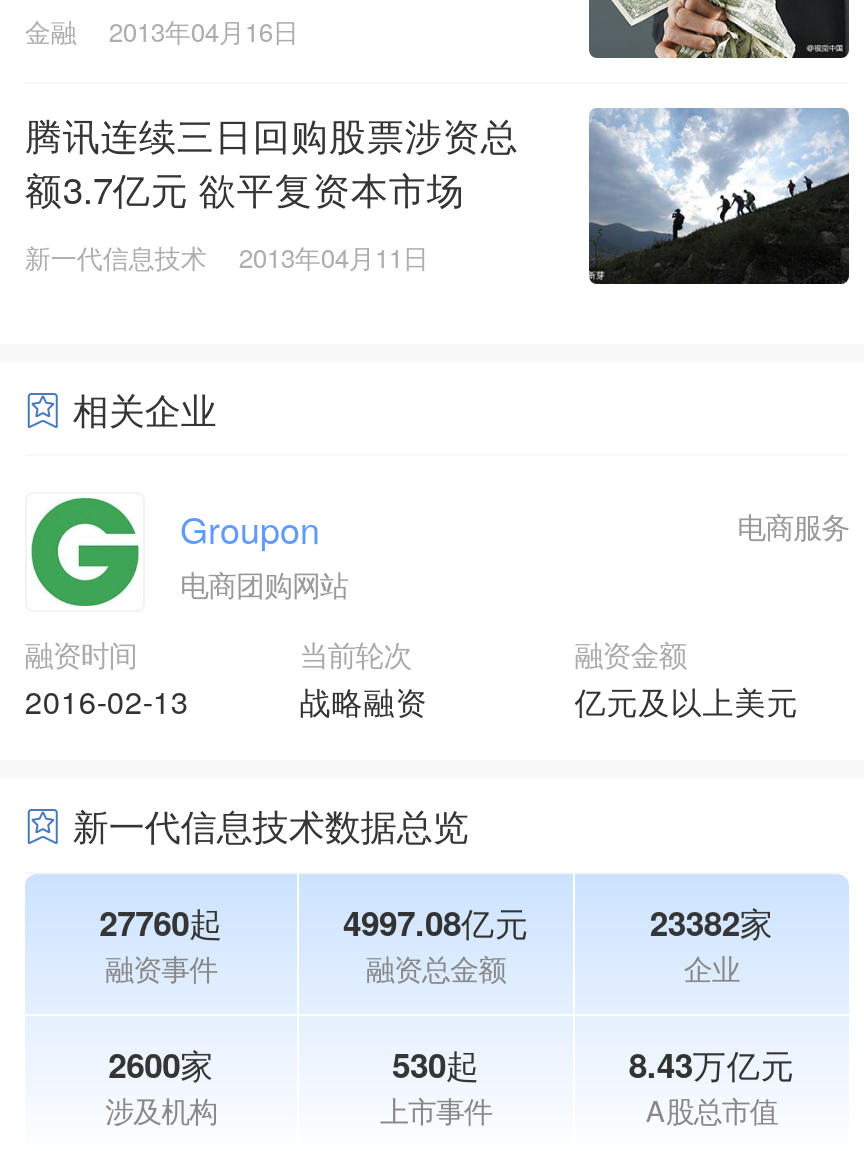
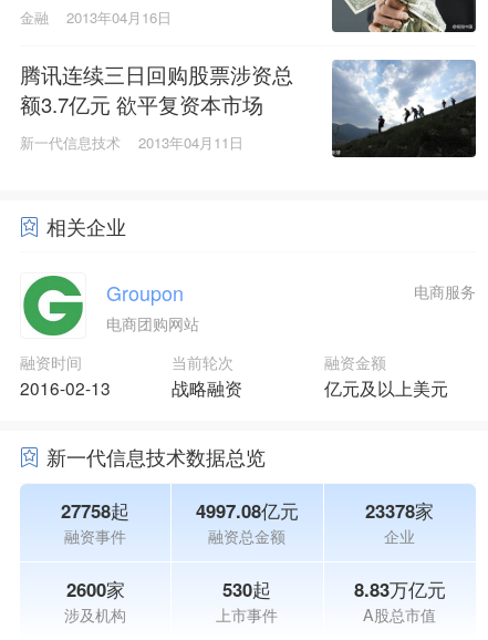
- 27760起
+ 27758起

- 23382家
+ 23378家

- 8.43万亿元
+ 8.83万亿元
